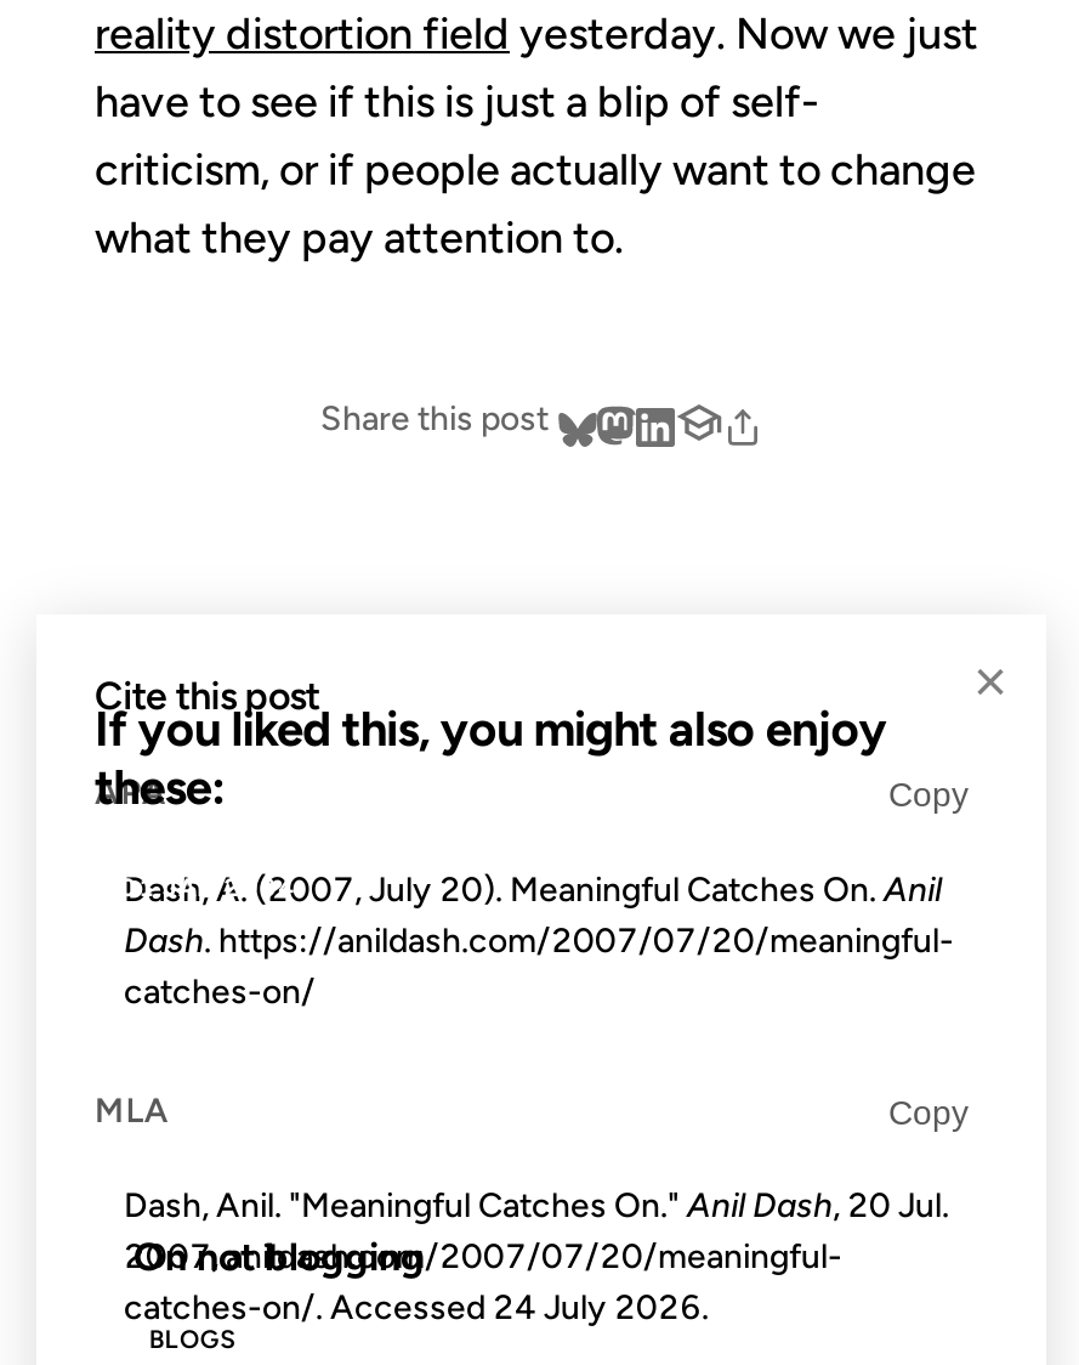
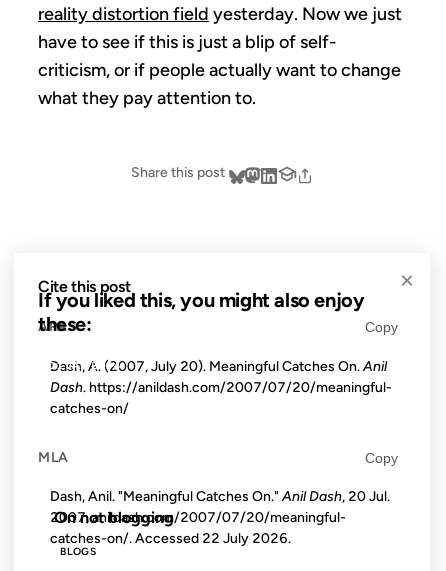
- catches-on/. Accessed 24 July 2026.
+ catches-on/. Accessed 22 July 2026.
